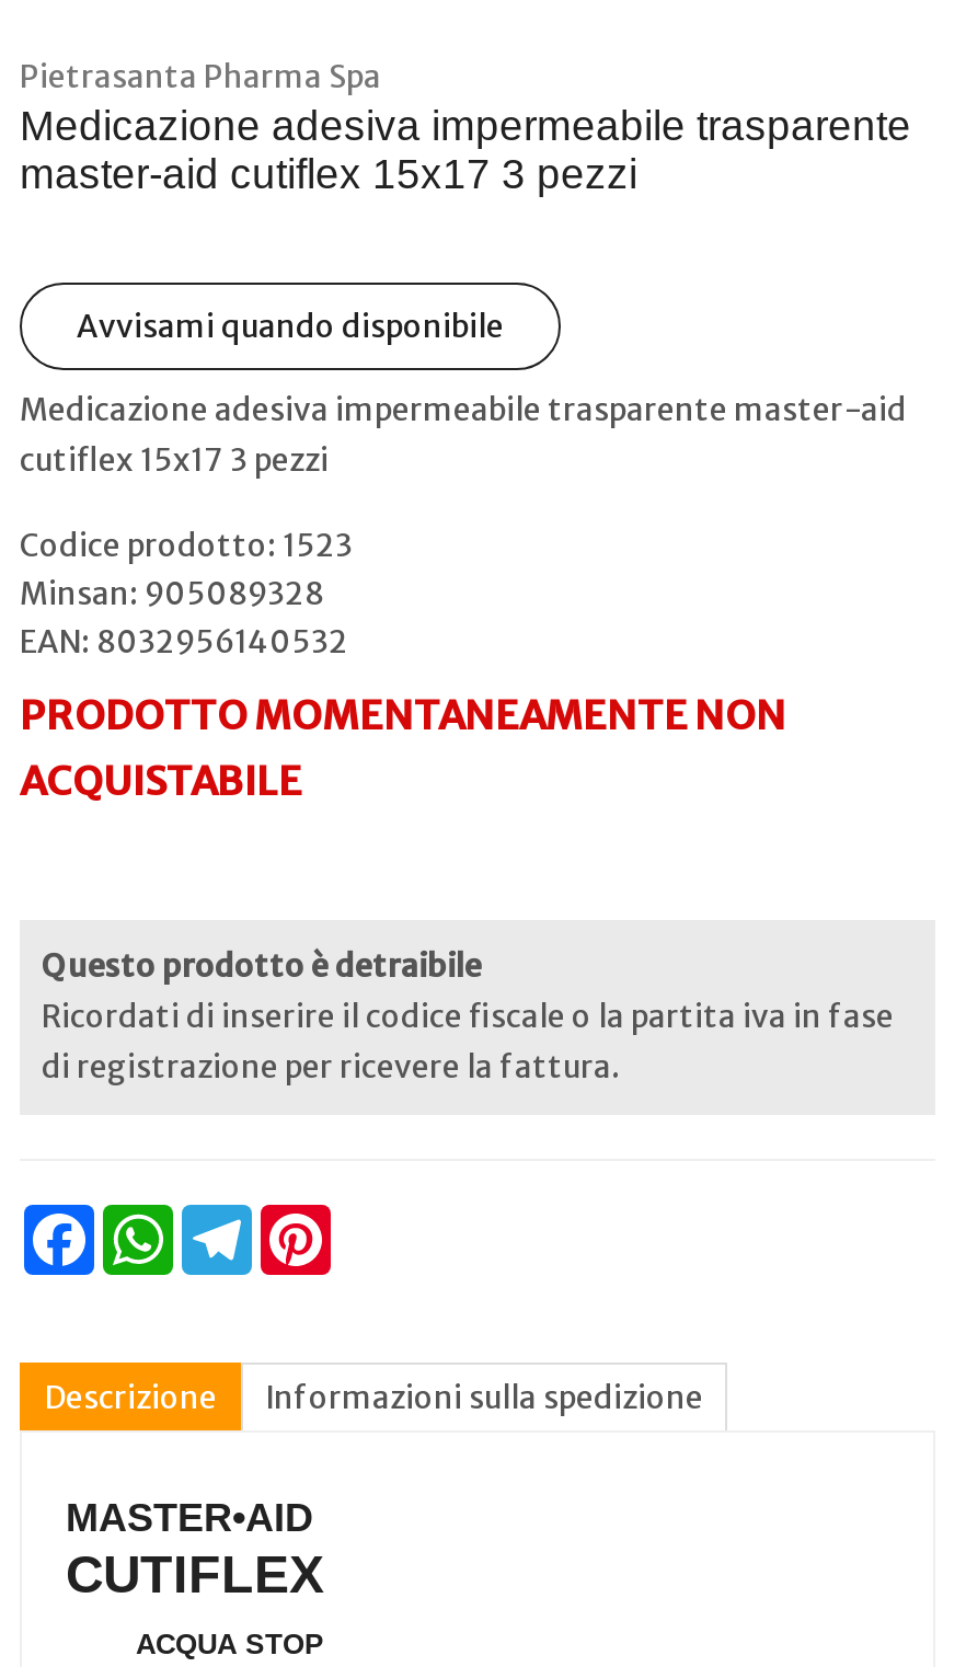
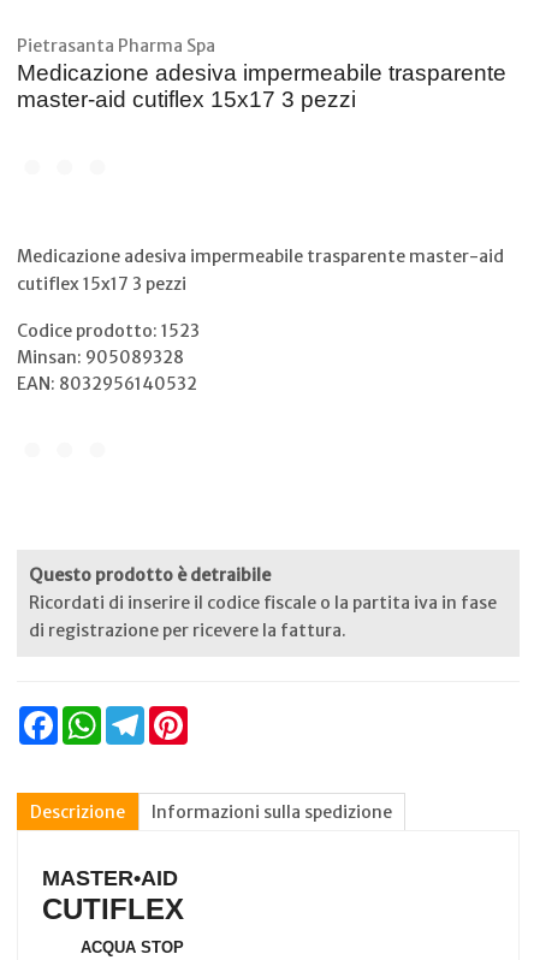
- Avvisami quando disponibile

- PRODOTTO MOMENTANEAMENTE NON
- ACQUISTABILE
